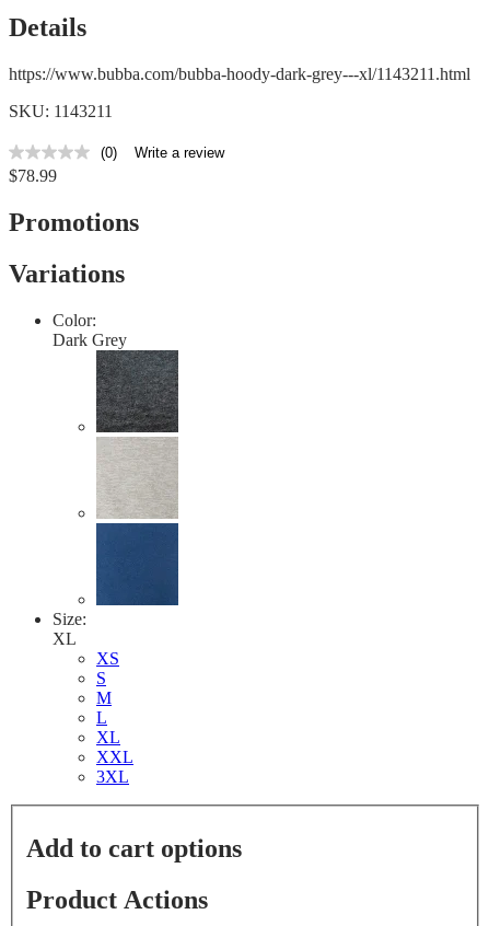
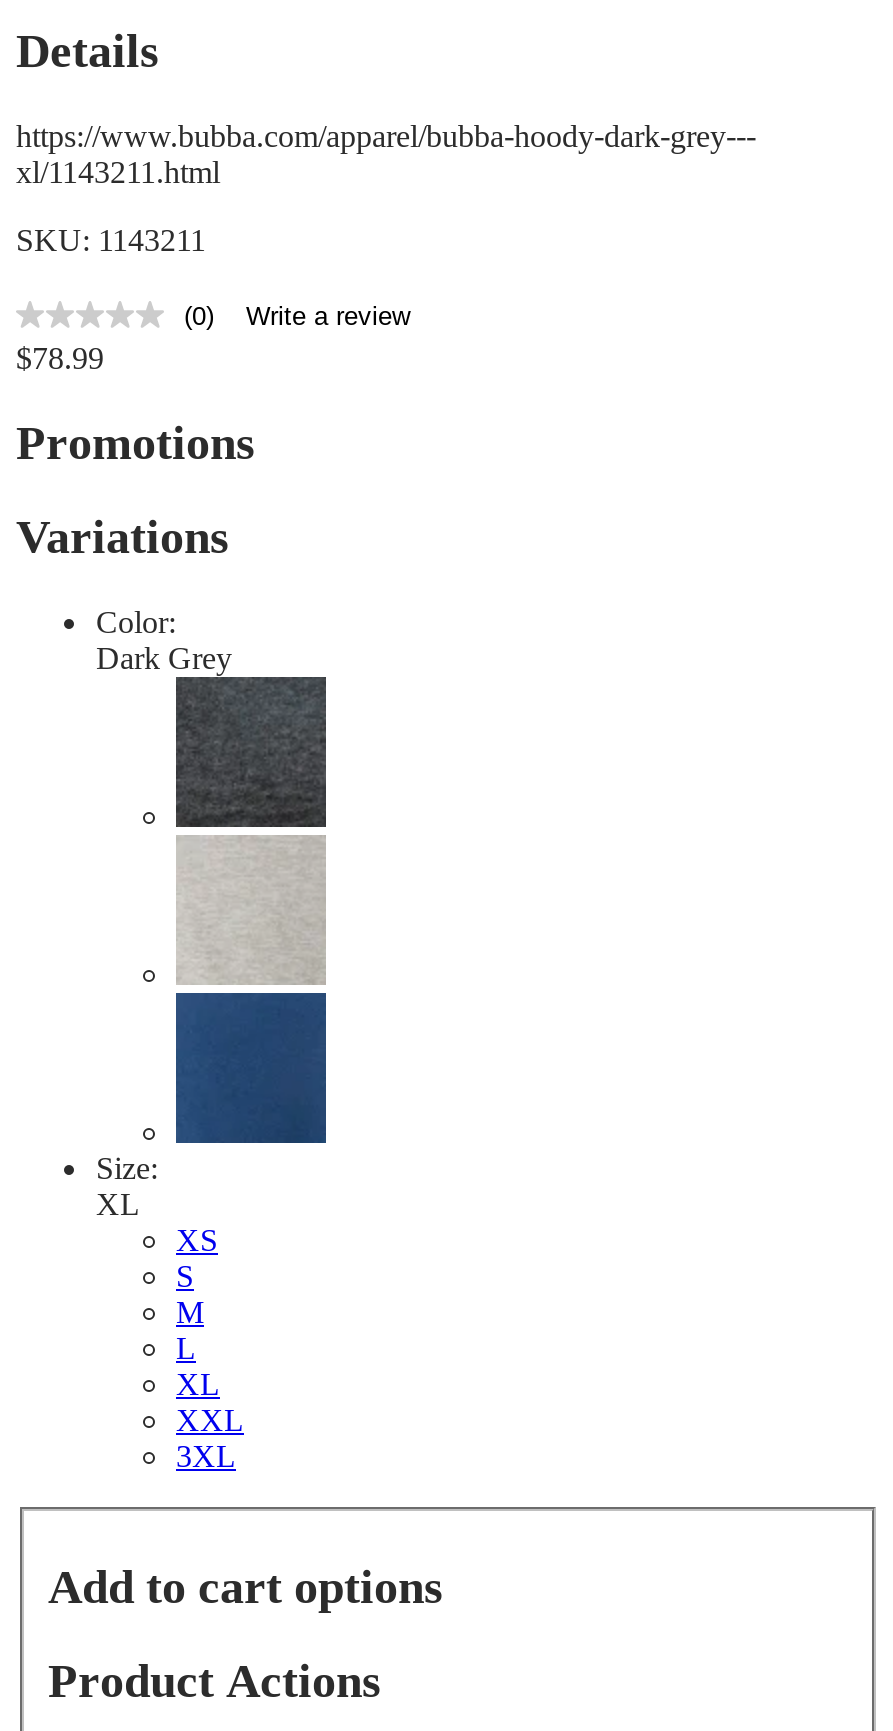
- https://www.bubba.com/bubba-hoody-dark-grey---xl/1143211.html
+ https://www.bubba.com/apparel/bubba-hoody-dark-grey---
+ xl/1143211.html
